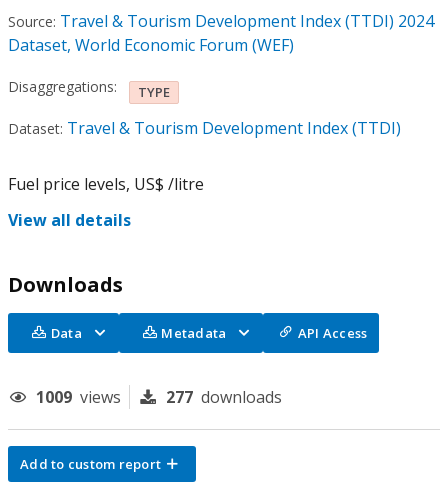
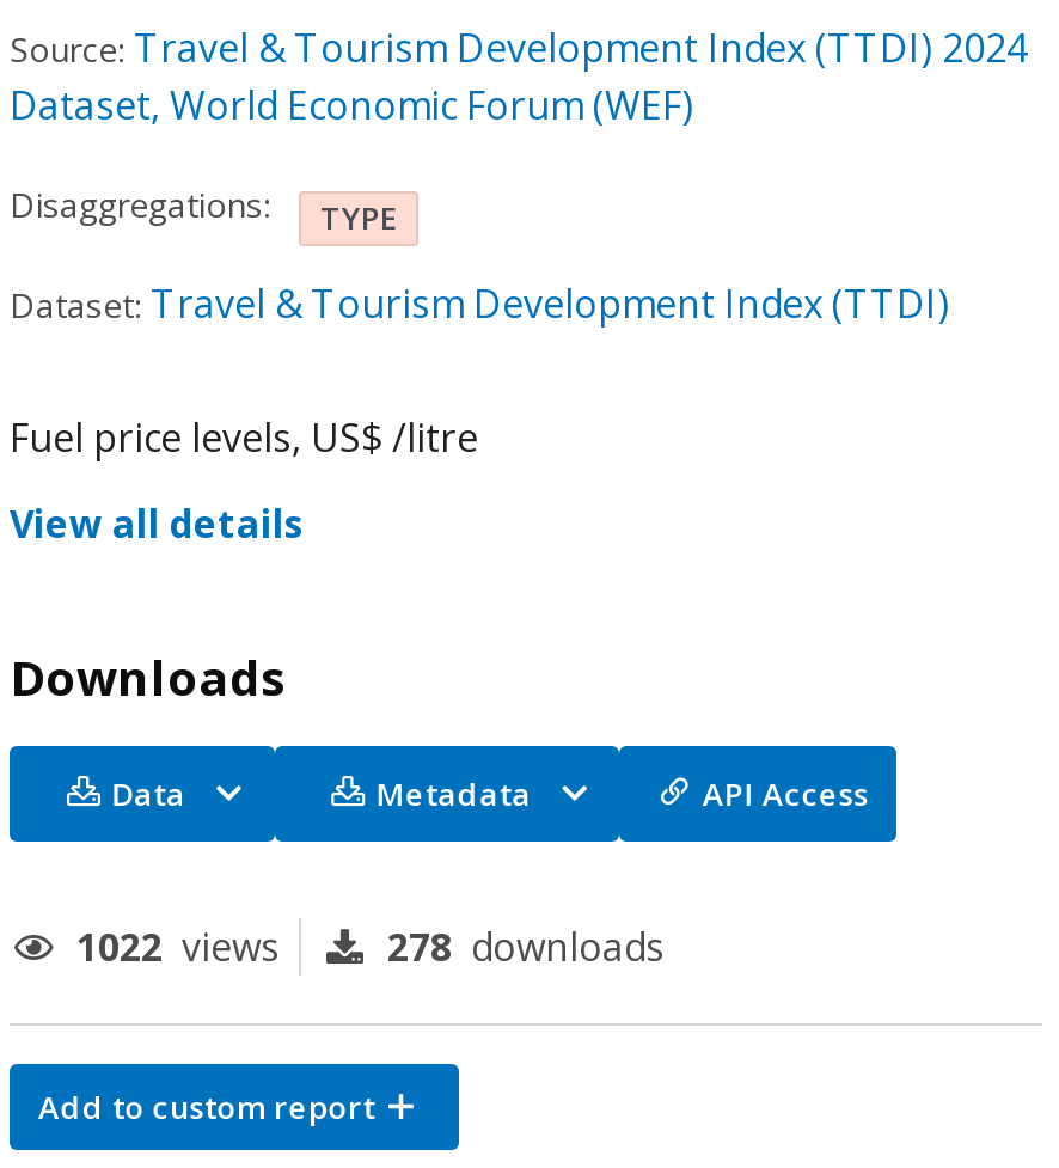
- 1009 views
+ 1022 views

- 277 downloads
+ 278 downloads
